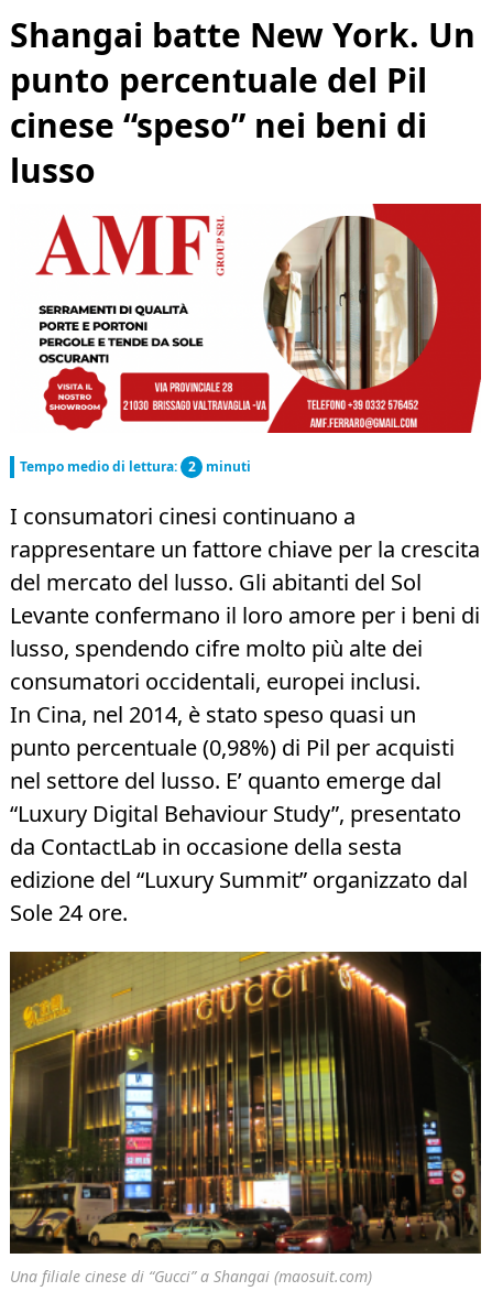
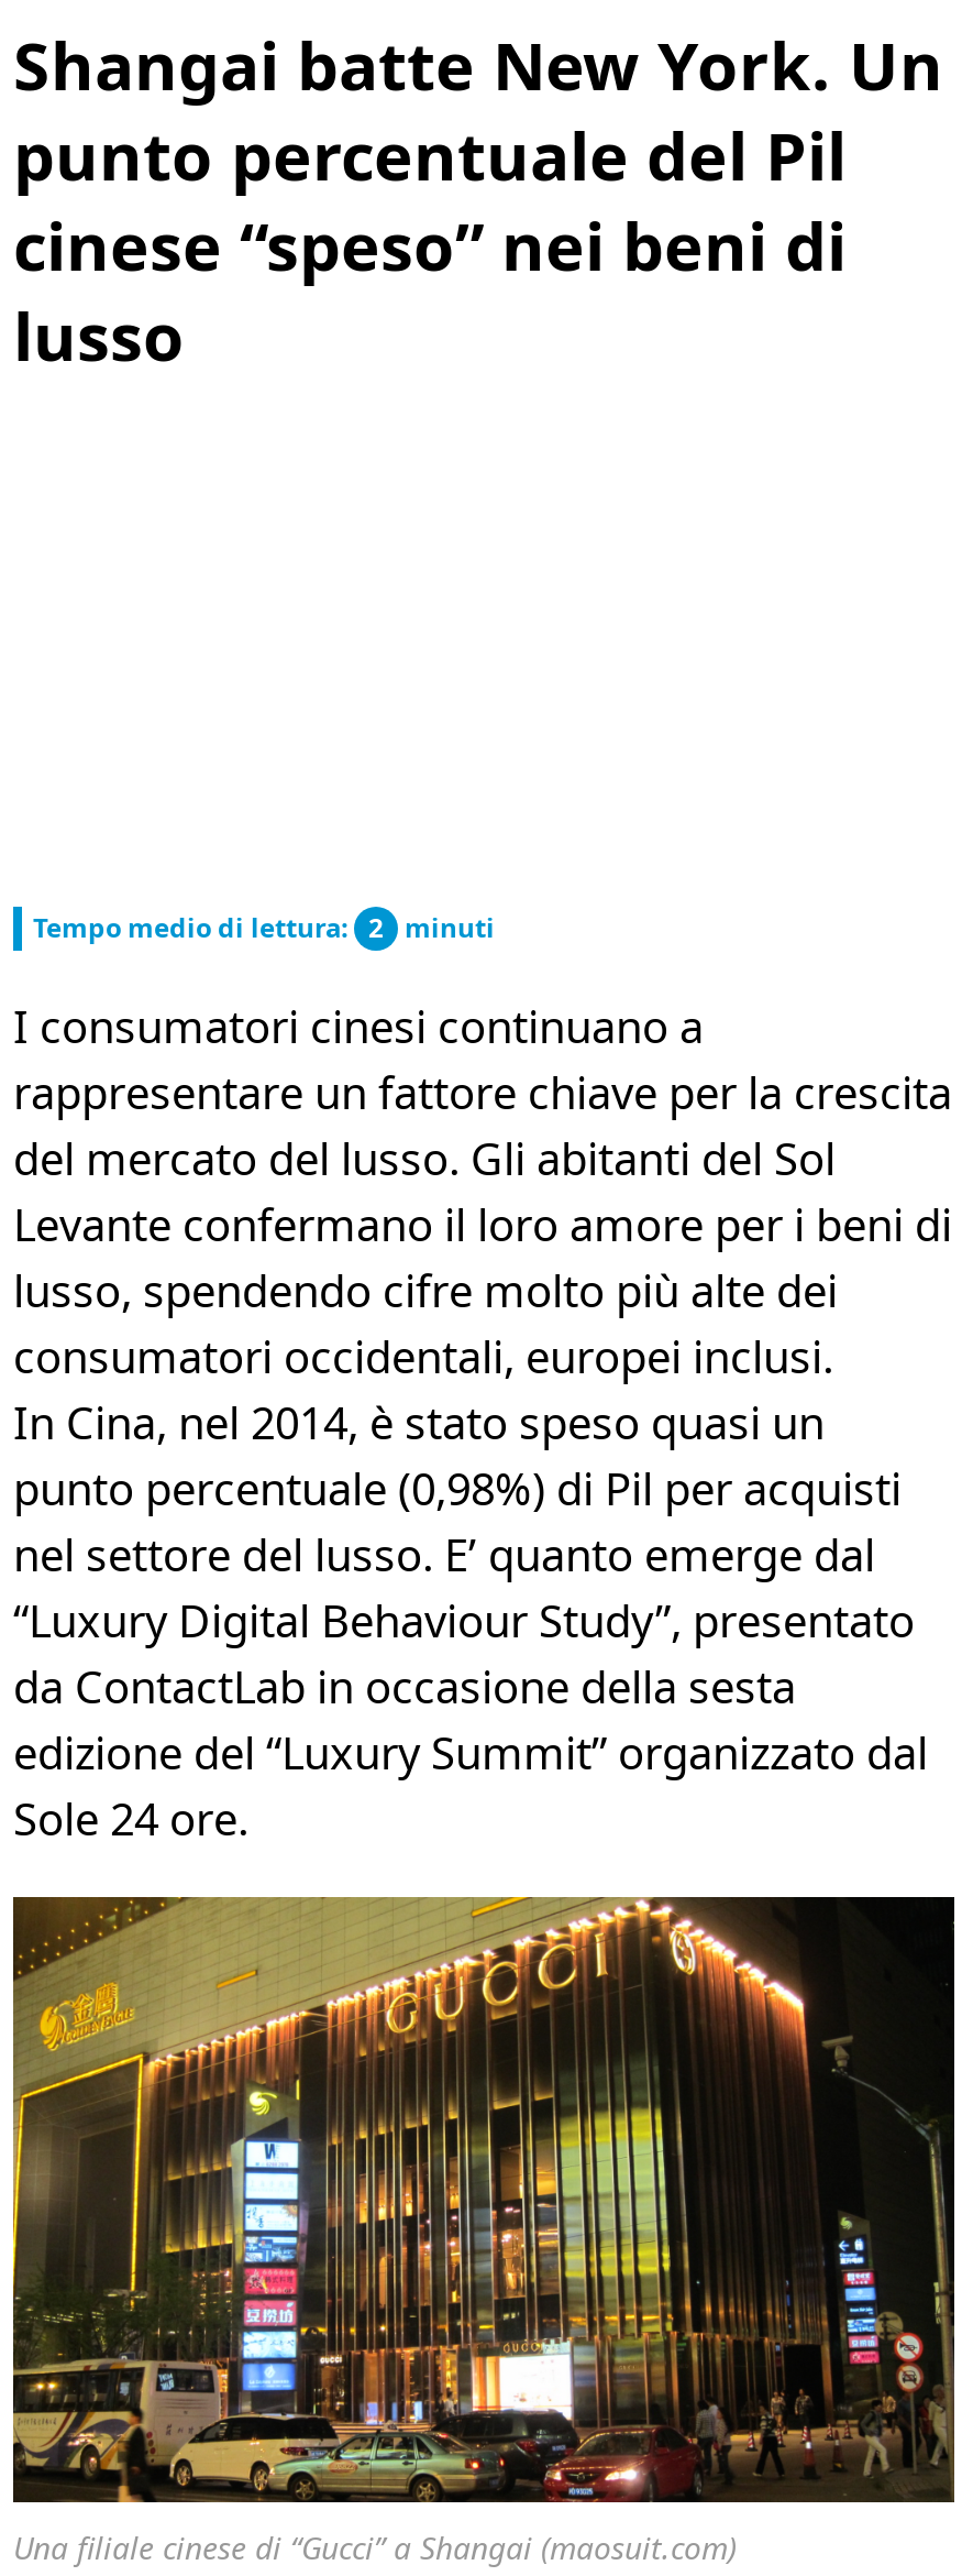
- [image]
